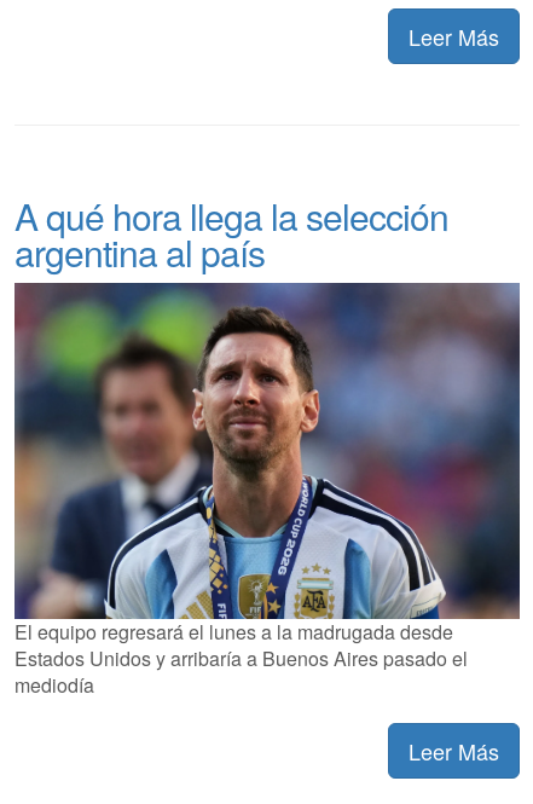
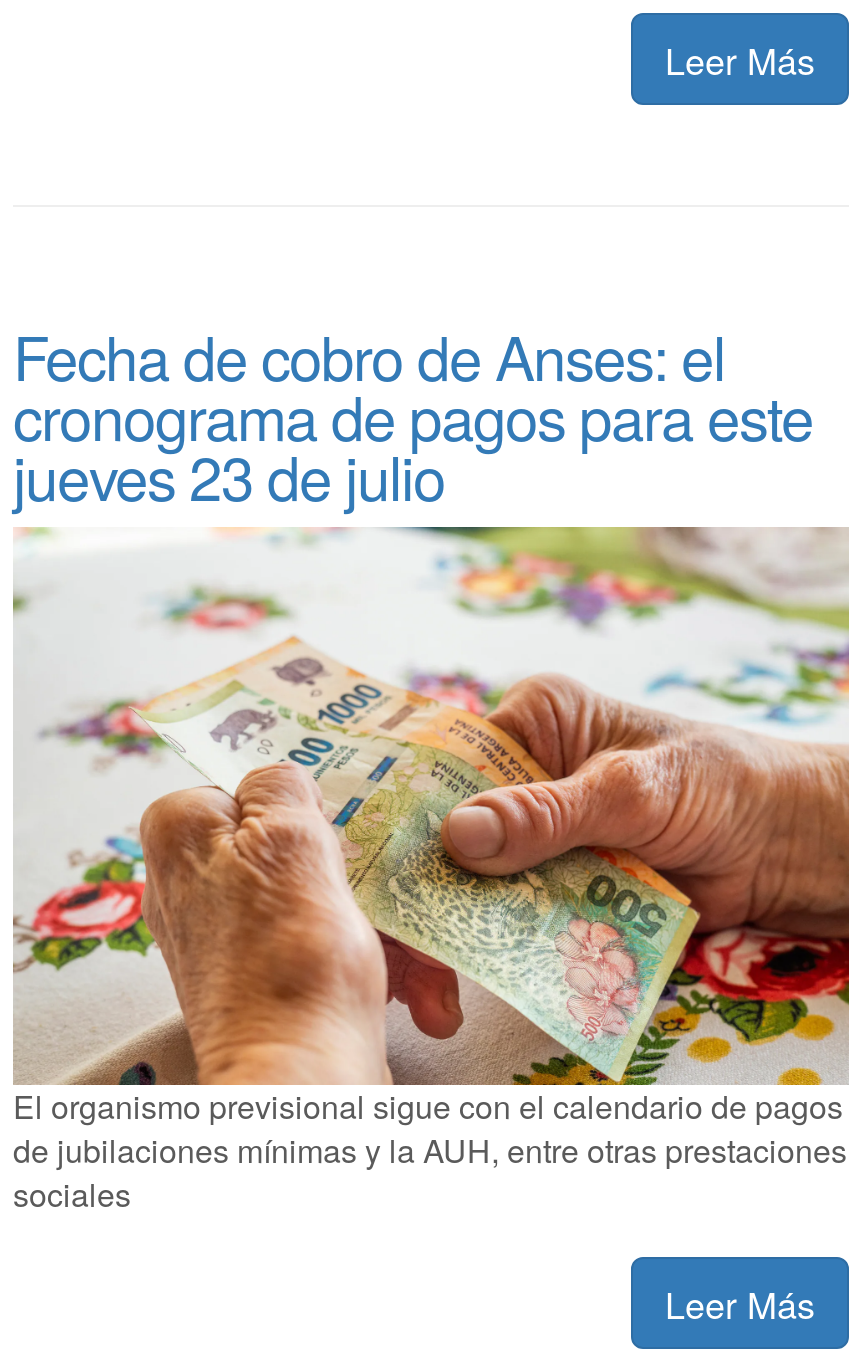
- A qué hora llega la selección
- argentina al país
+ Fecha de cobro de Anses: el
+ cronograma de pagos para este
+ jueves 23 de julio

- [image]
- El equipo regresará el lunes a la madrugada desde
- Estados Unidos y arribaría a Buenos Aires pasado el
- mediodía
+ [image]
+ El organismo previsional sigue con el calendario de pagos
+ de jubilaciones mínimas y la AUH, entre otras prestaciones
+ sociales
